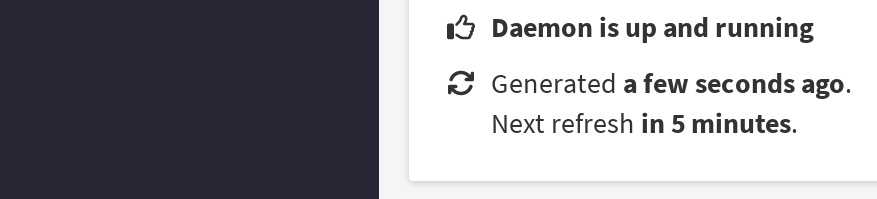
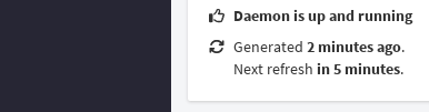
- Generated a few seconds ago.
+ Generated 2 minutes ago.
